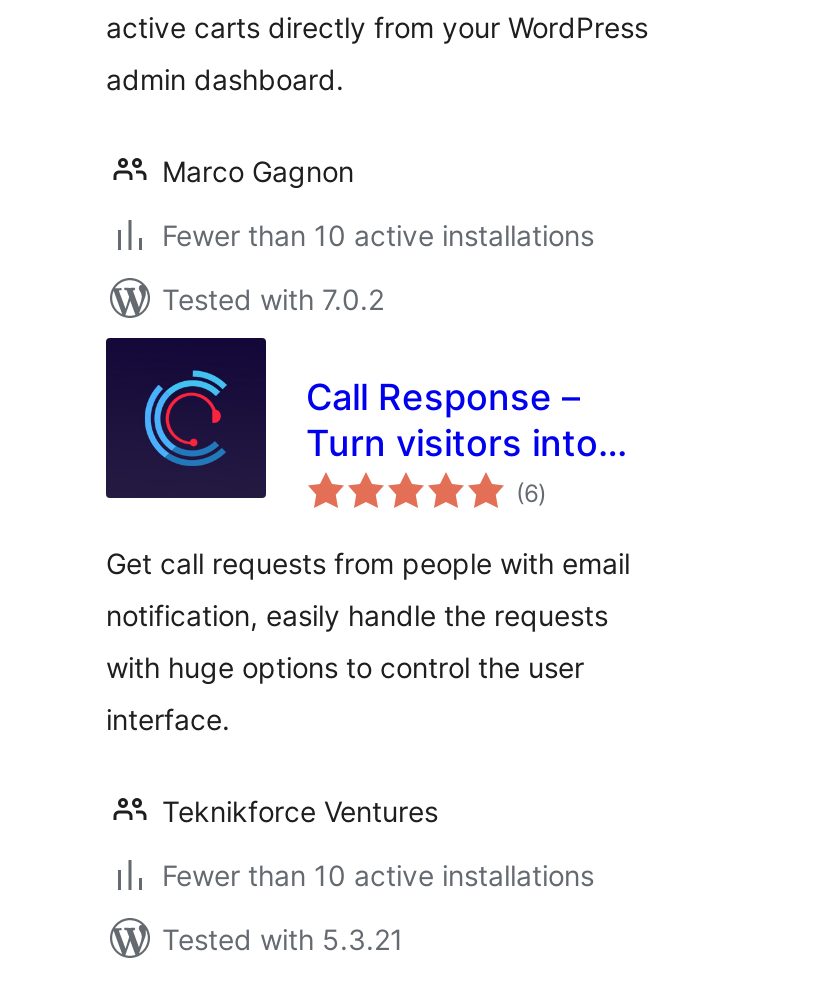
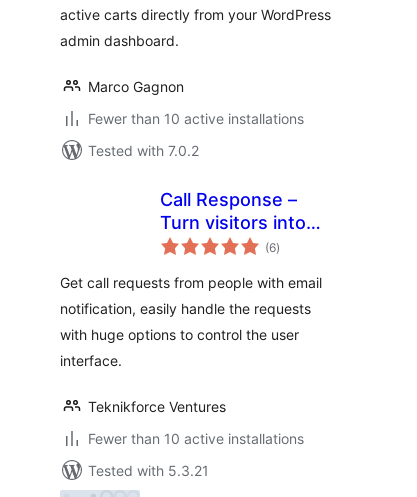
- [image]
